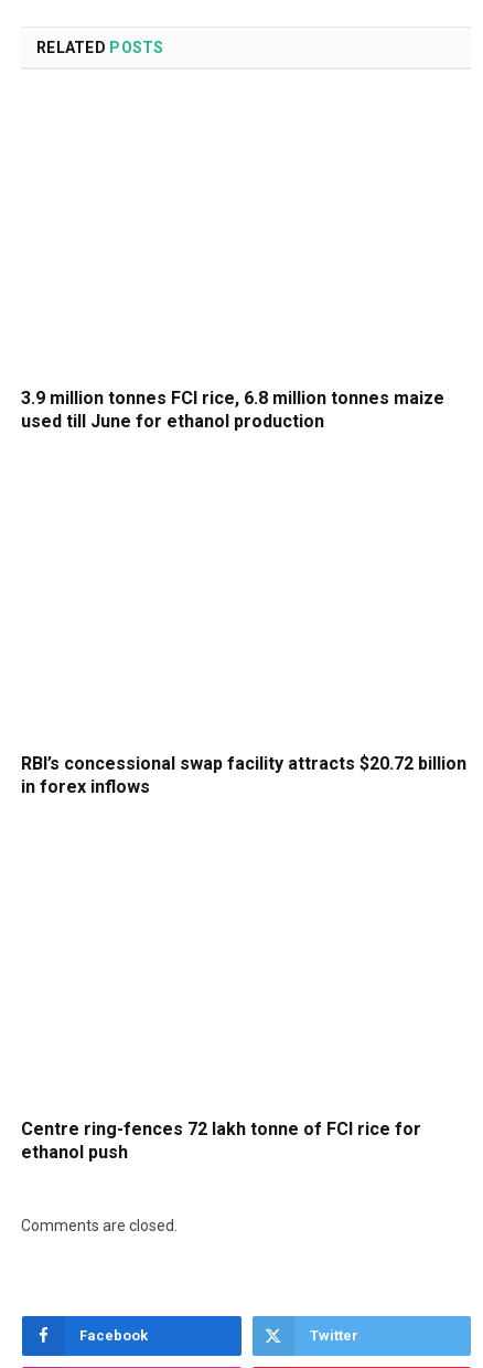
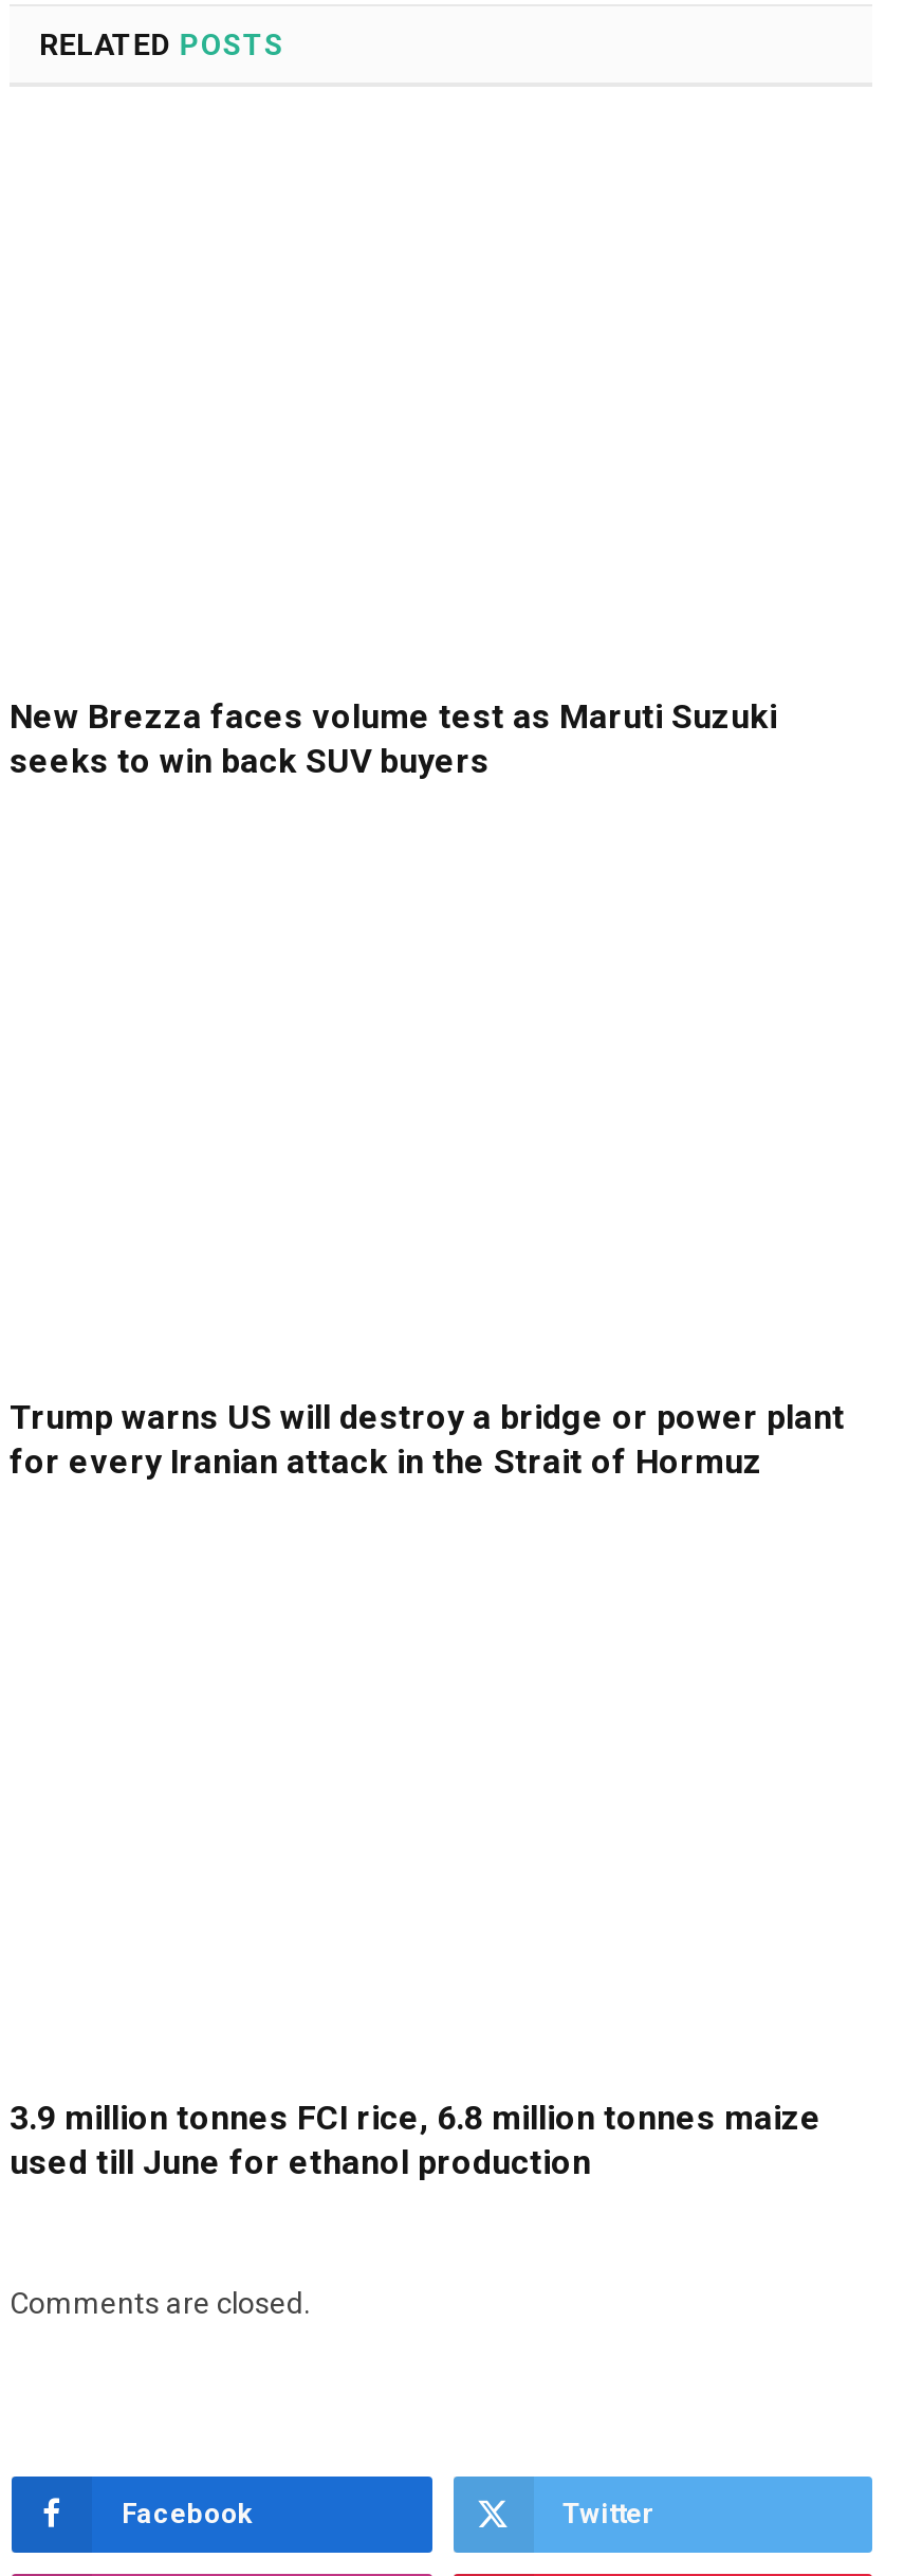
+ New Brezza faces volume test as Maruti Suzuki
+ seeks to win back SUV buyers

+ Trump warns US will destroy a bridge or power plant
+ for every Iranian attack in the Strait of Hormuz

moved down: 3.9 million tonnes FCI rice, 6.8 million tonnes maize | used till June for ethanol production

- RBI’s concessional swap facility attracts $20.72 billion
- in forex inflows

- Centre ring-fences 72 lakh tonne of FCI rice for
- ethanol push
